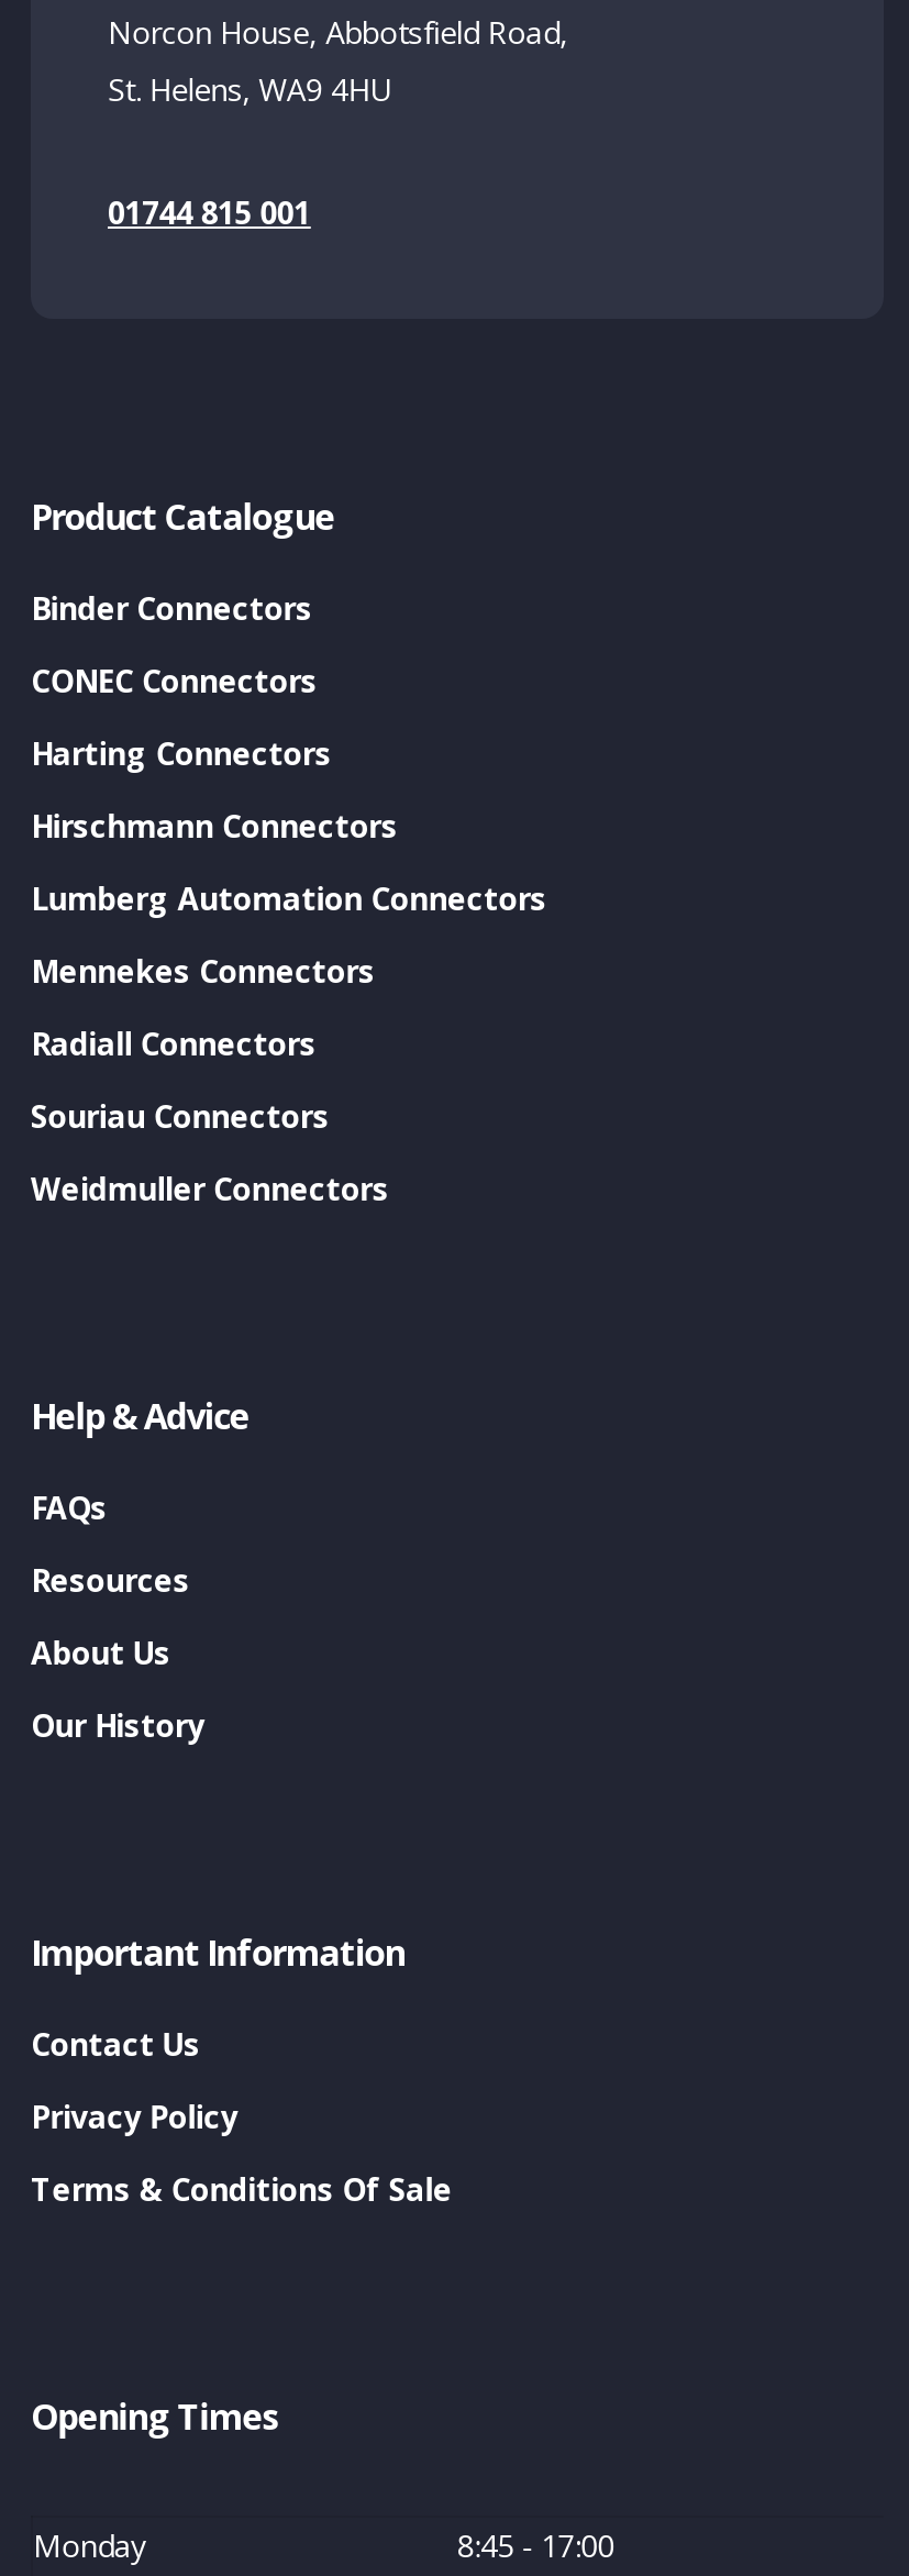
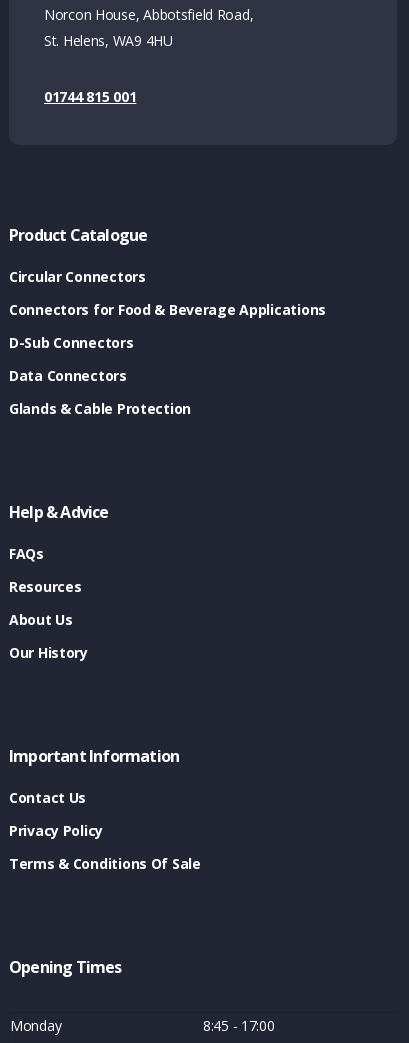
- Binder Connectors
- CONEC Connectors
- Harting Connectors
- Hirschmann Connectors
- Lumberg Automation Connectors
- Mennekes Connectors
- Radiall Connectors
- Souriau Connectors
- Weidmuller Connectors
+ Circular Connectors
+ Connectors for Food & Beverage Applications
+ D-Sub Connectors
+ Data Connectors
+ Glands & Cable Protection
